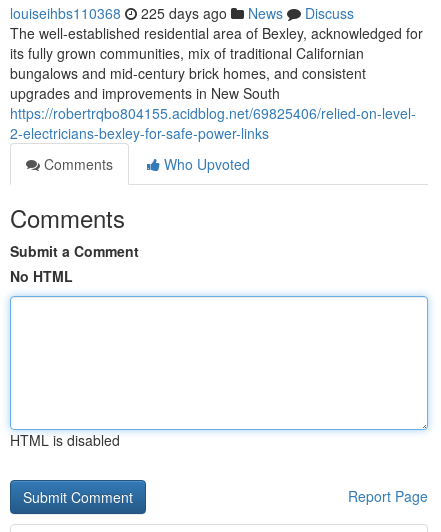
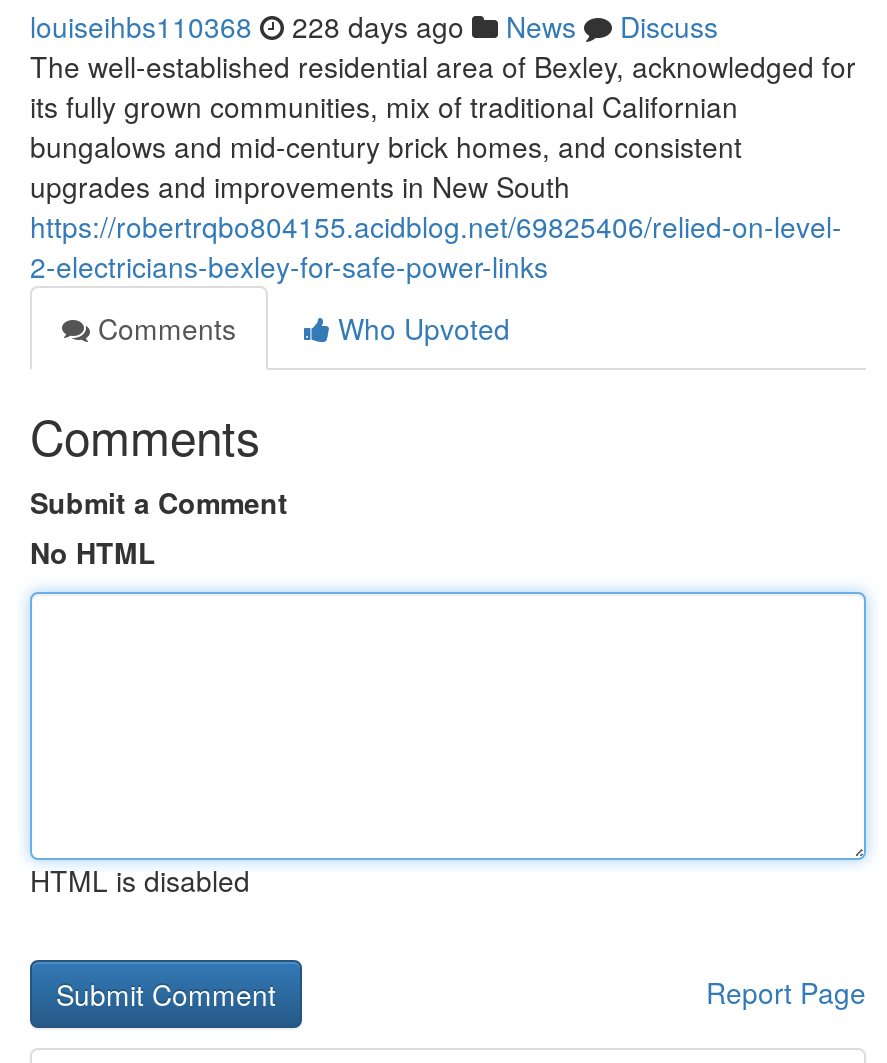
- louiseihbs110368 225 days ago News Discuss
+ louiseihbs110368 228 days ago News Discuss
